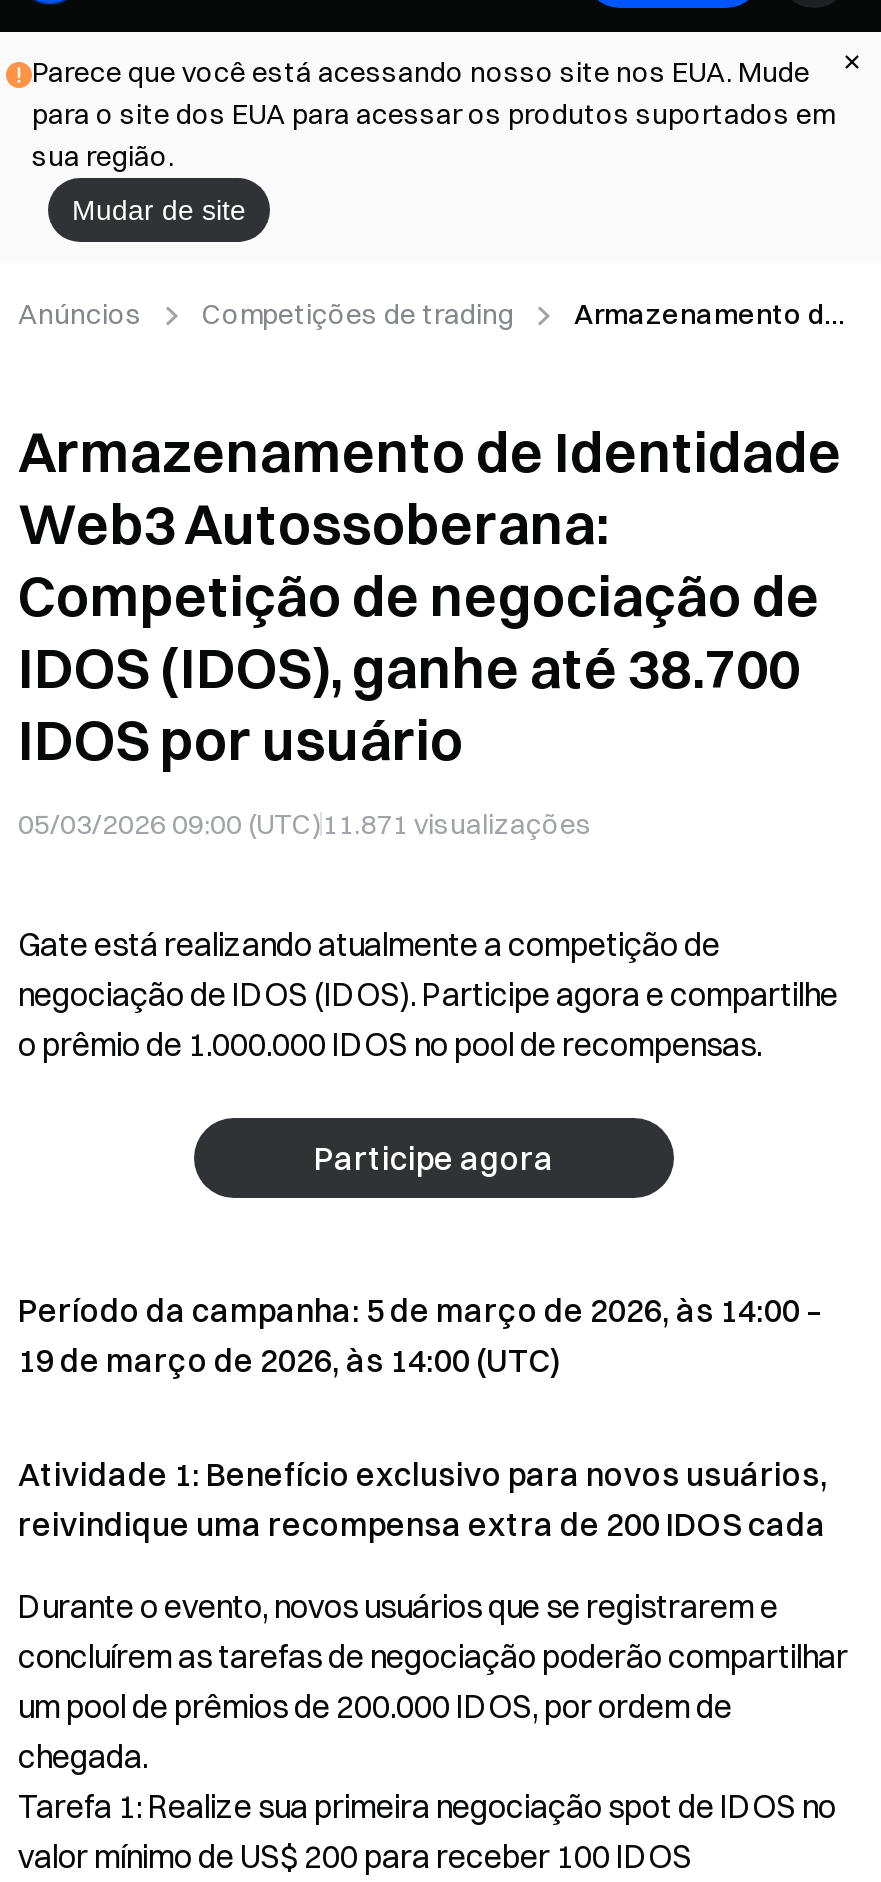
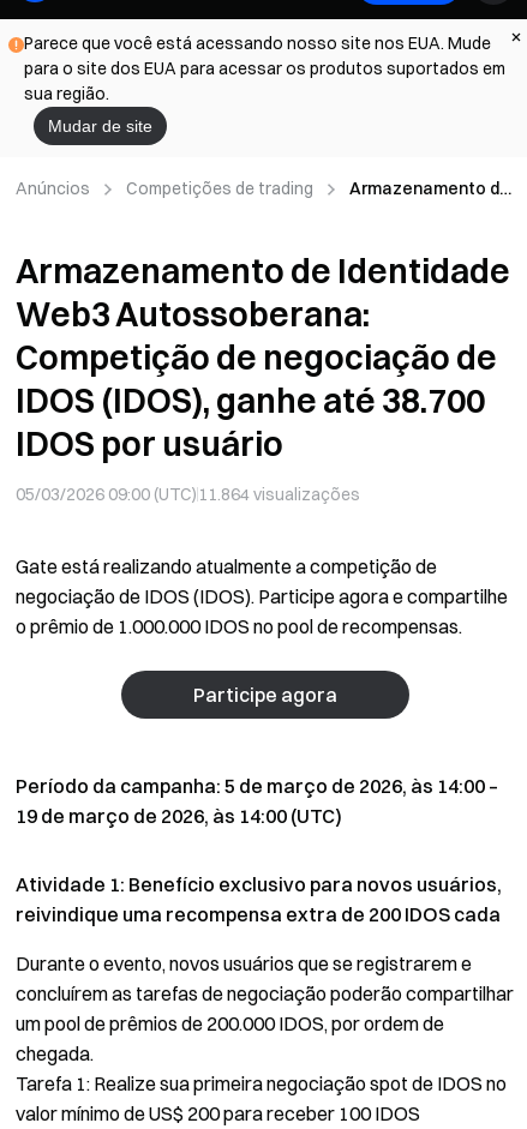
- 05/03/2026 09:00 (UTC)11.871 visualizações
+ 05/03/2026 09:00 (UTC)11.864 visualizações
